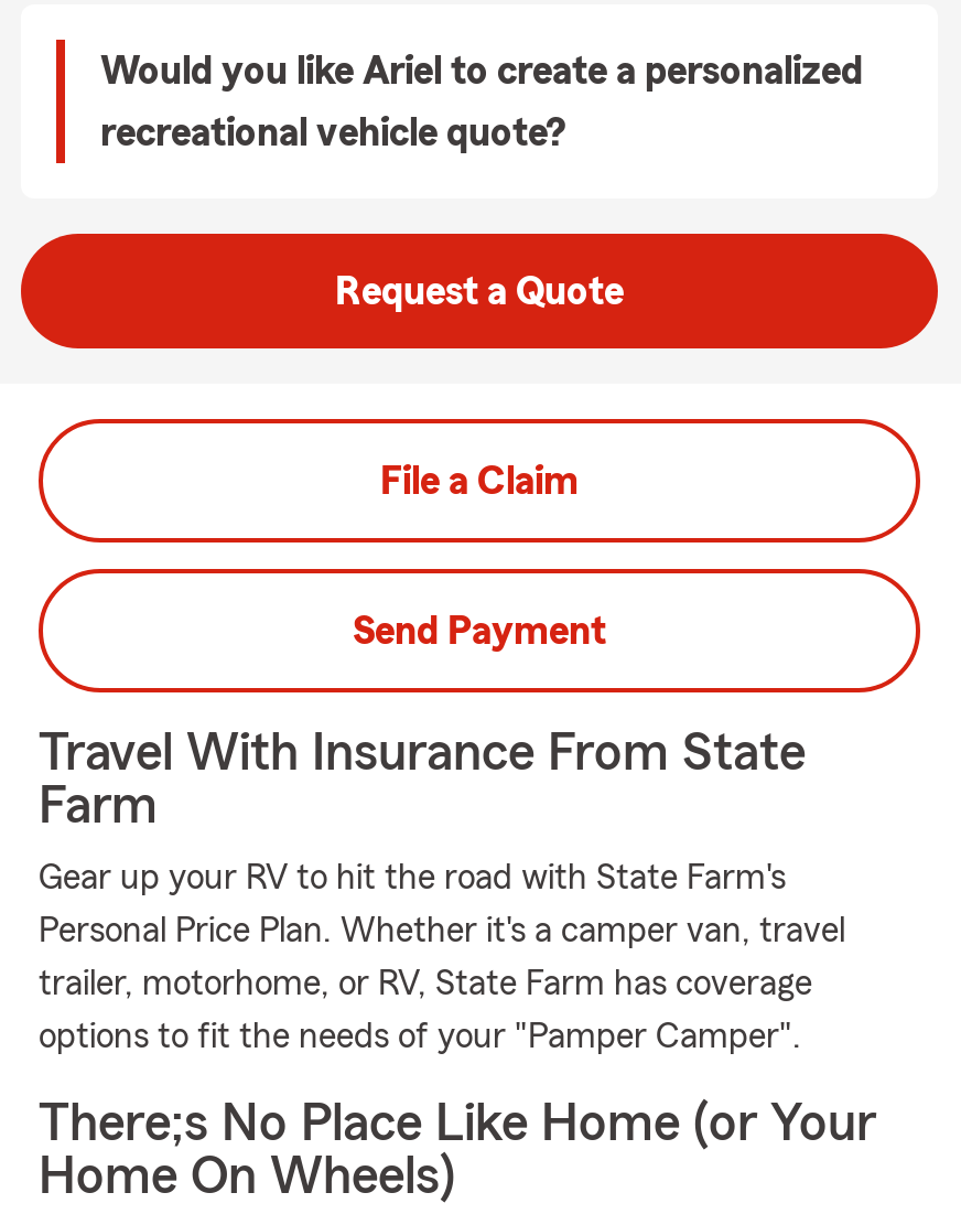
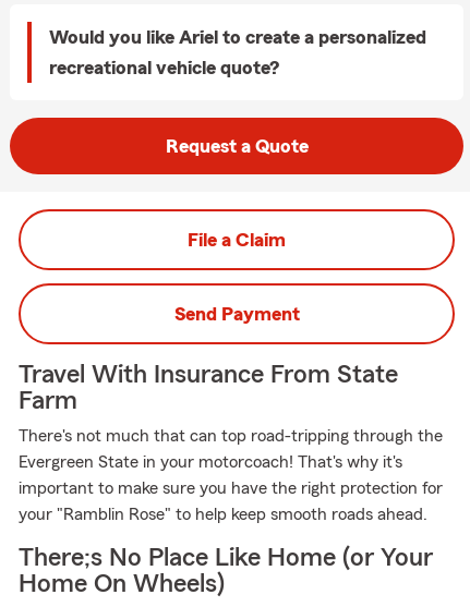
- Gear up your RV to hit the road with State Farm's
+ There's not much that can top road-tripping through the

- Personal Price Plan. Whether it's a camper van, travel
+ Evergreen State in your motorcoach! That's why it's

- trailer, motorhome, or RV, State Farm has coverage
+ important to make sure you have the right protection for

- options to fit the needs of your "Pamper Camper".
+ your "Ramblin Rose" to help keep smooth roads ahead.
